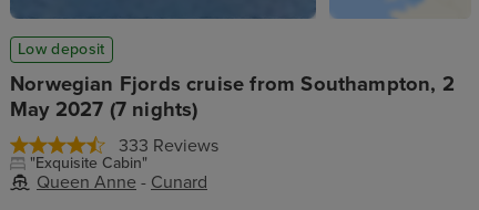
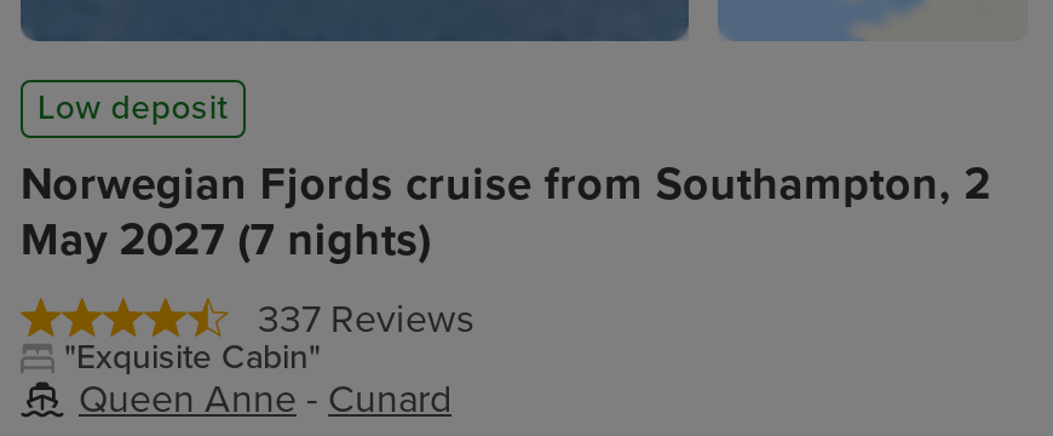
- 333 Reviews
+ 337 Reviews
